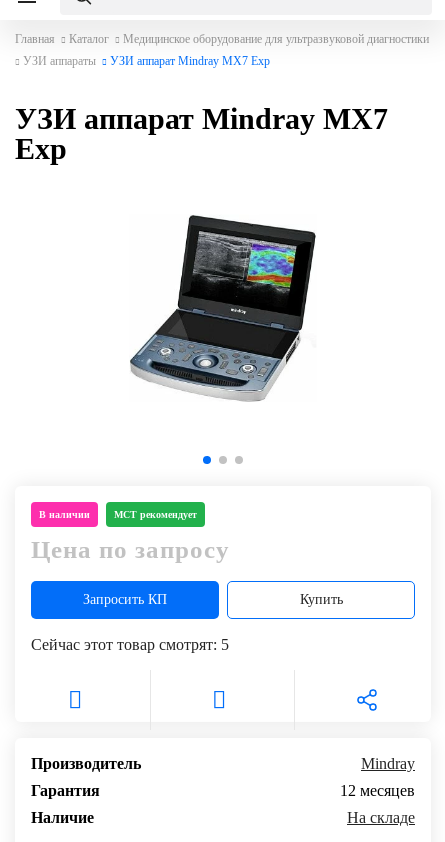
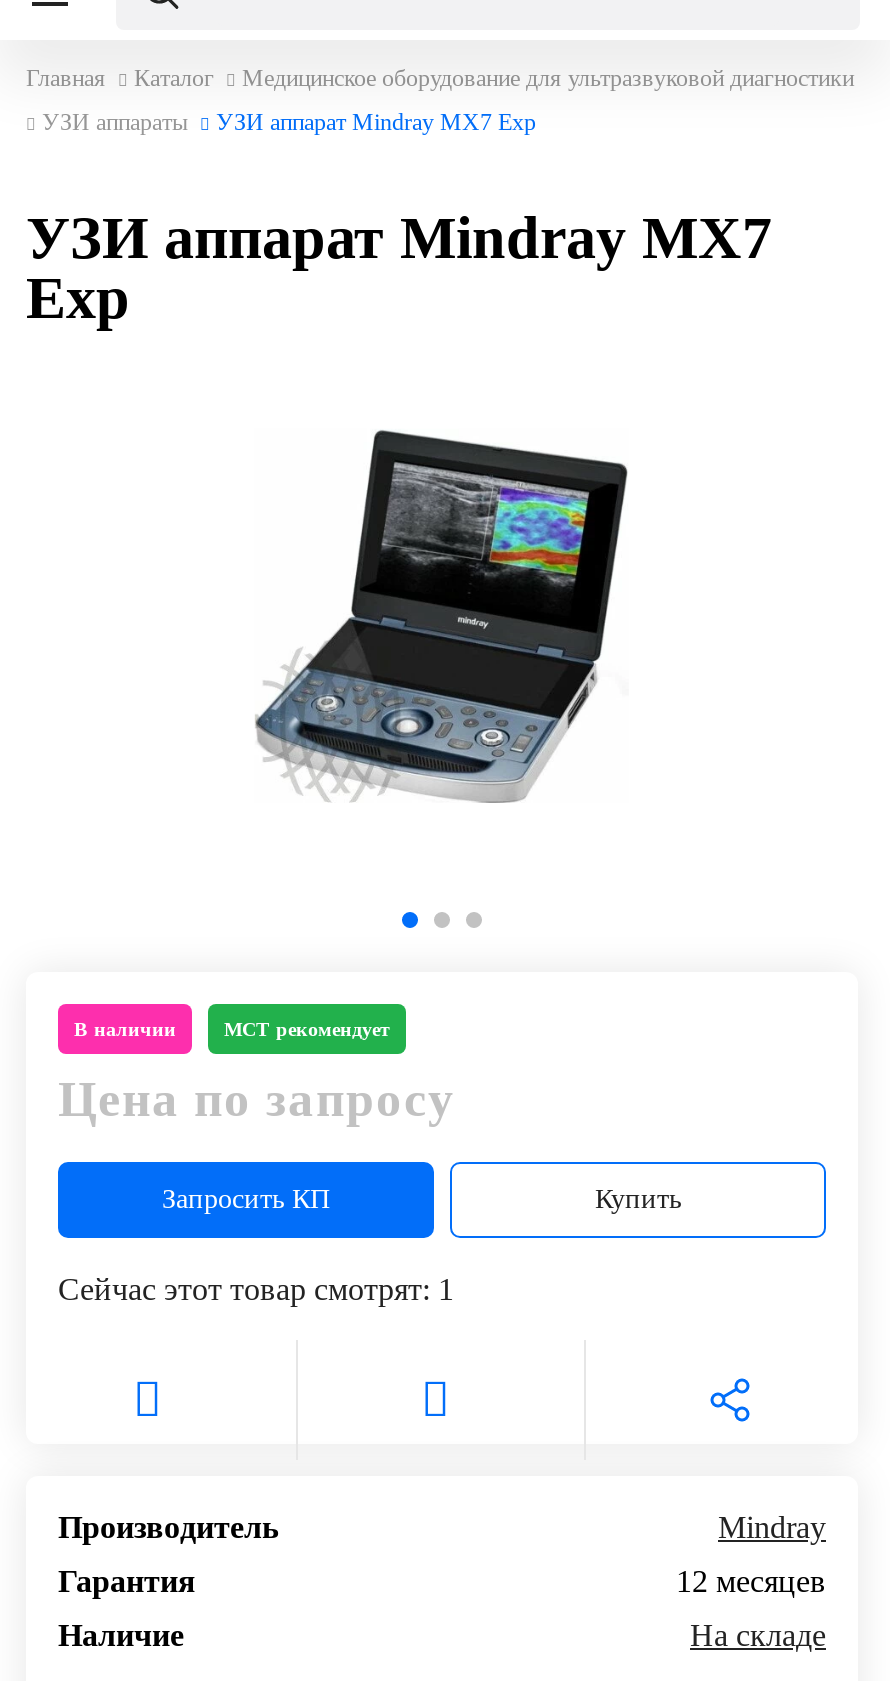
- Сейчас этот товар смотрят: 5
+ Сейчас этот товар смотрят: 1
